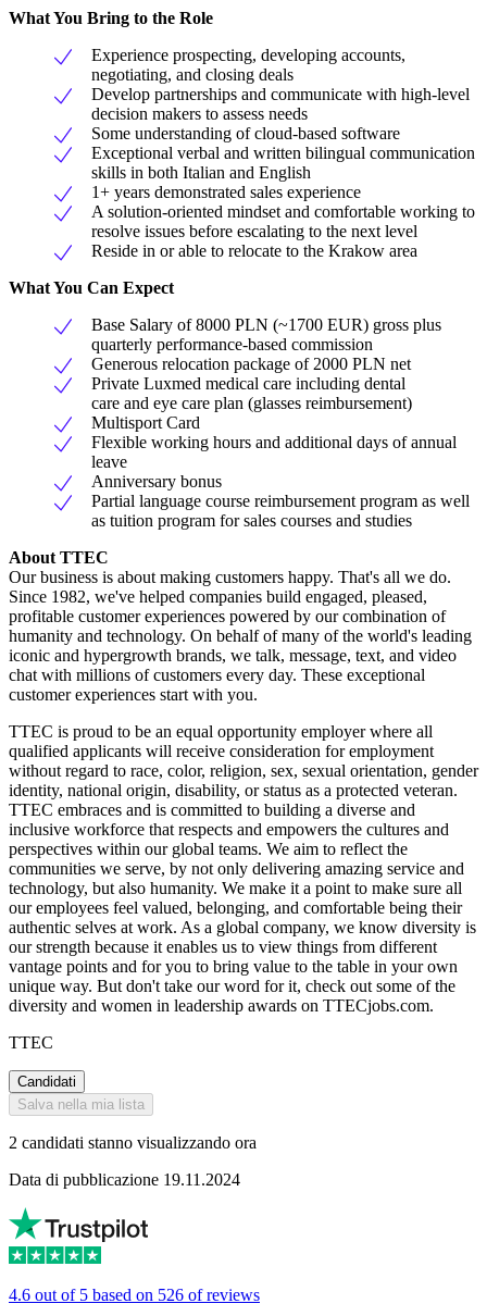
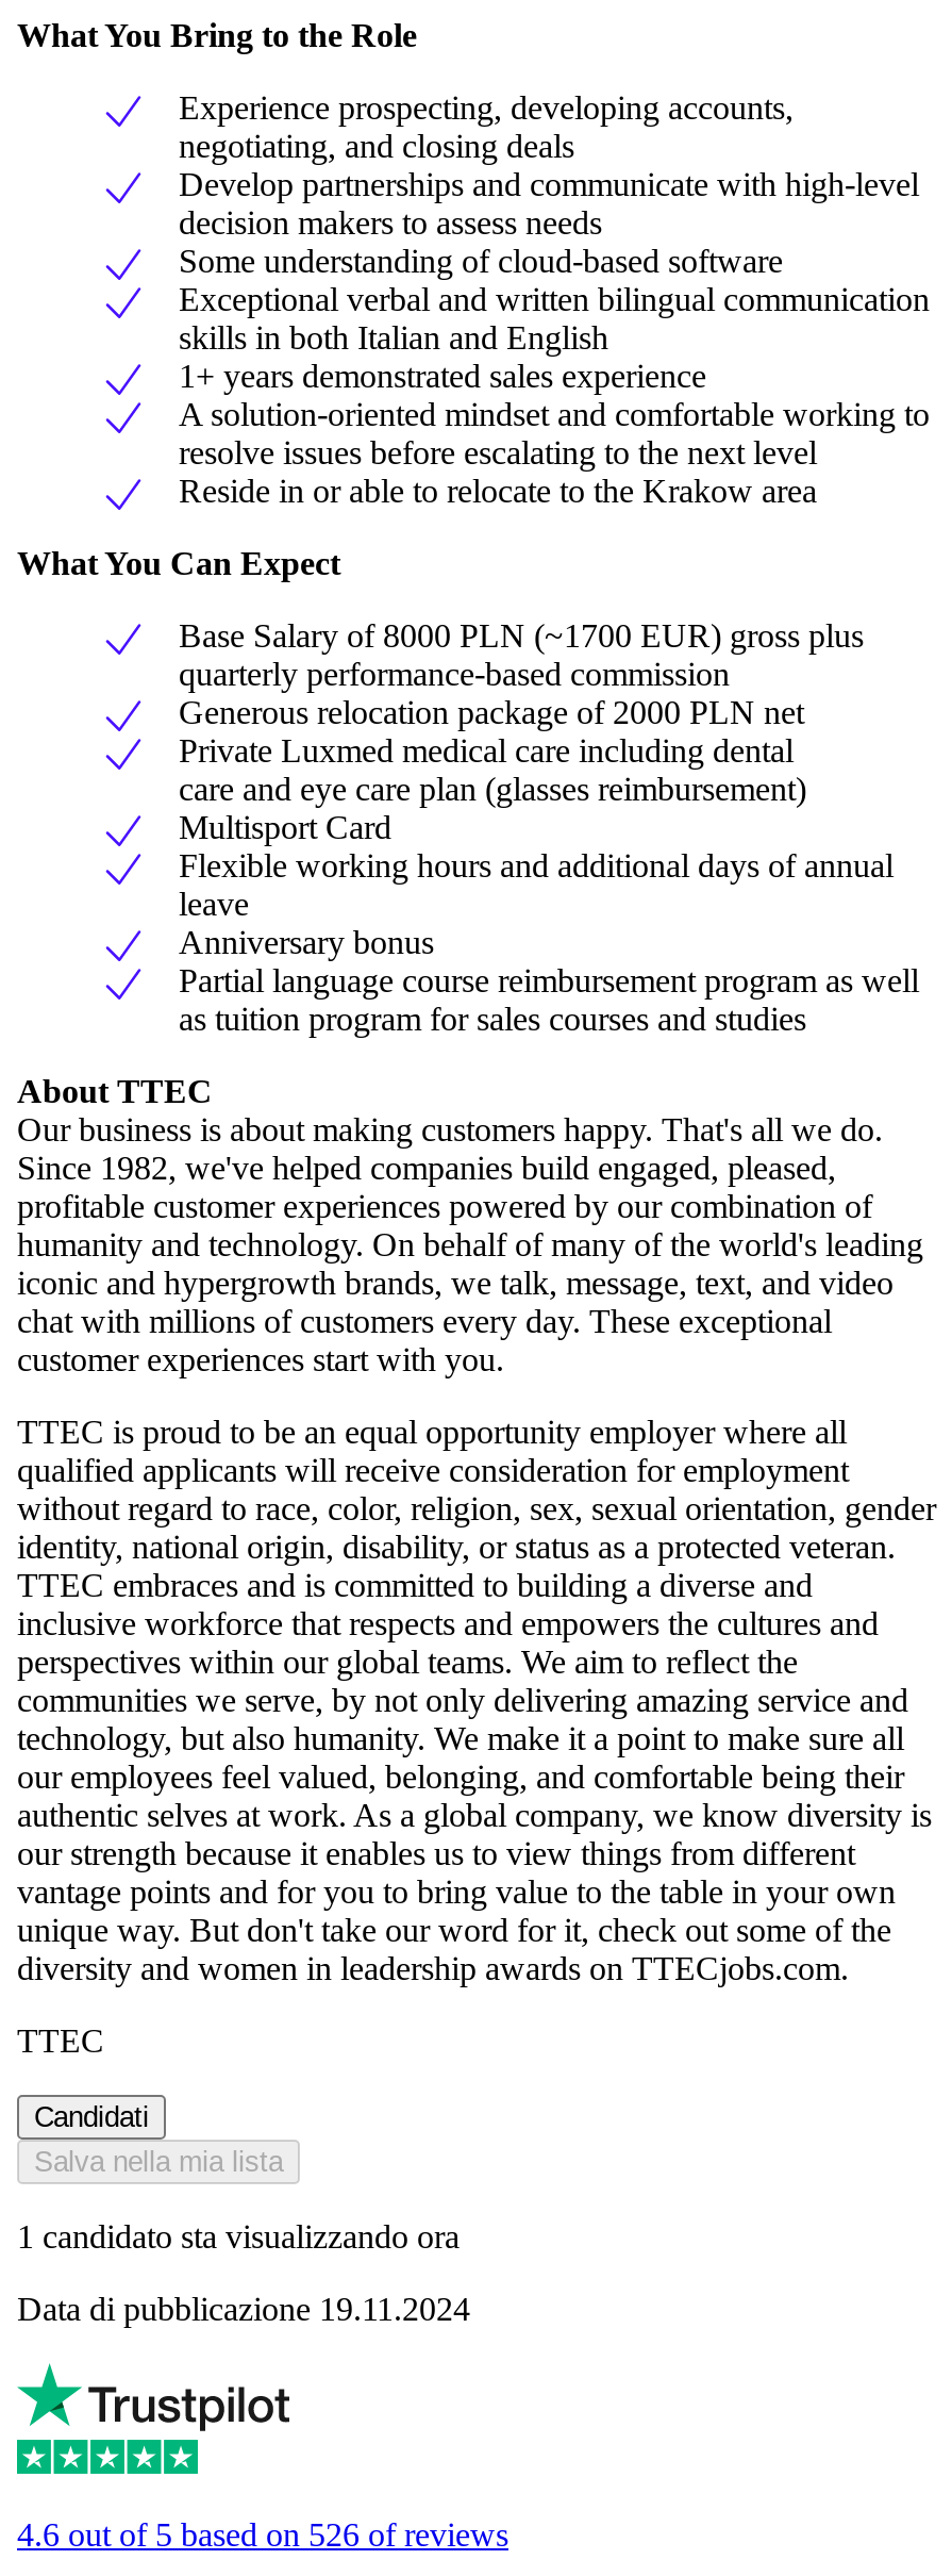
- 2 candidati stanno visualizzando ora
+ 1 candidato sta visualizzando ora
